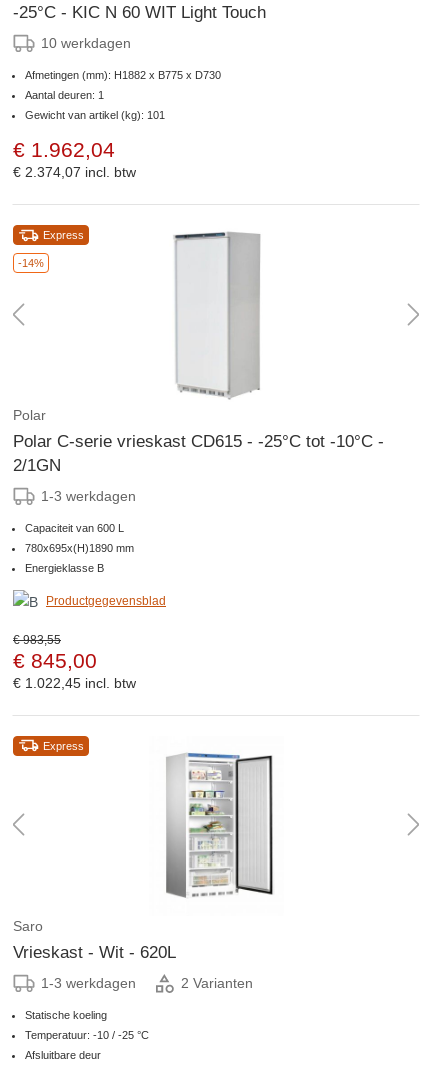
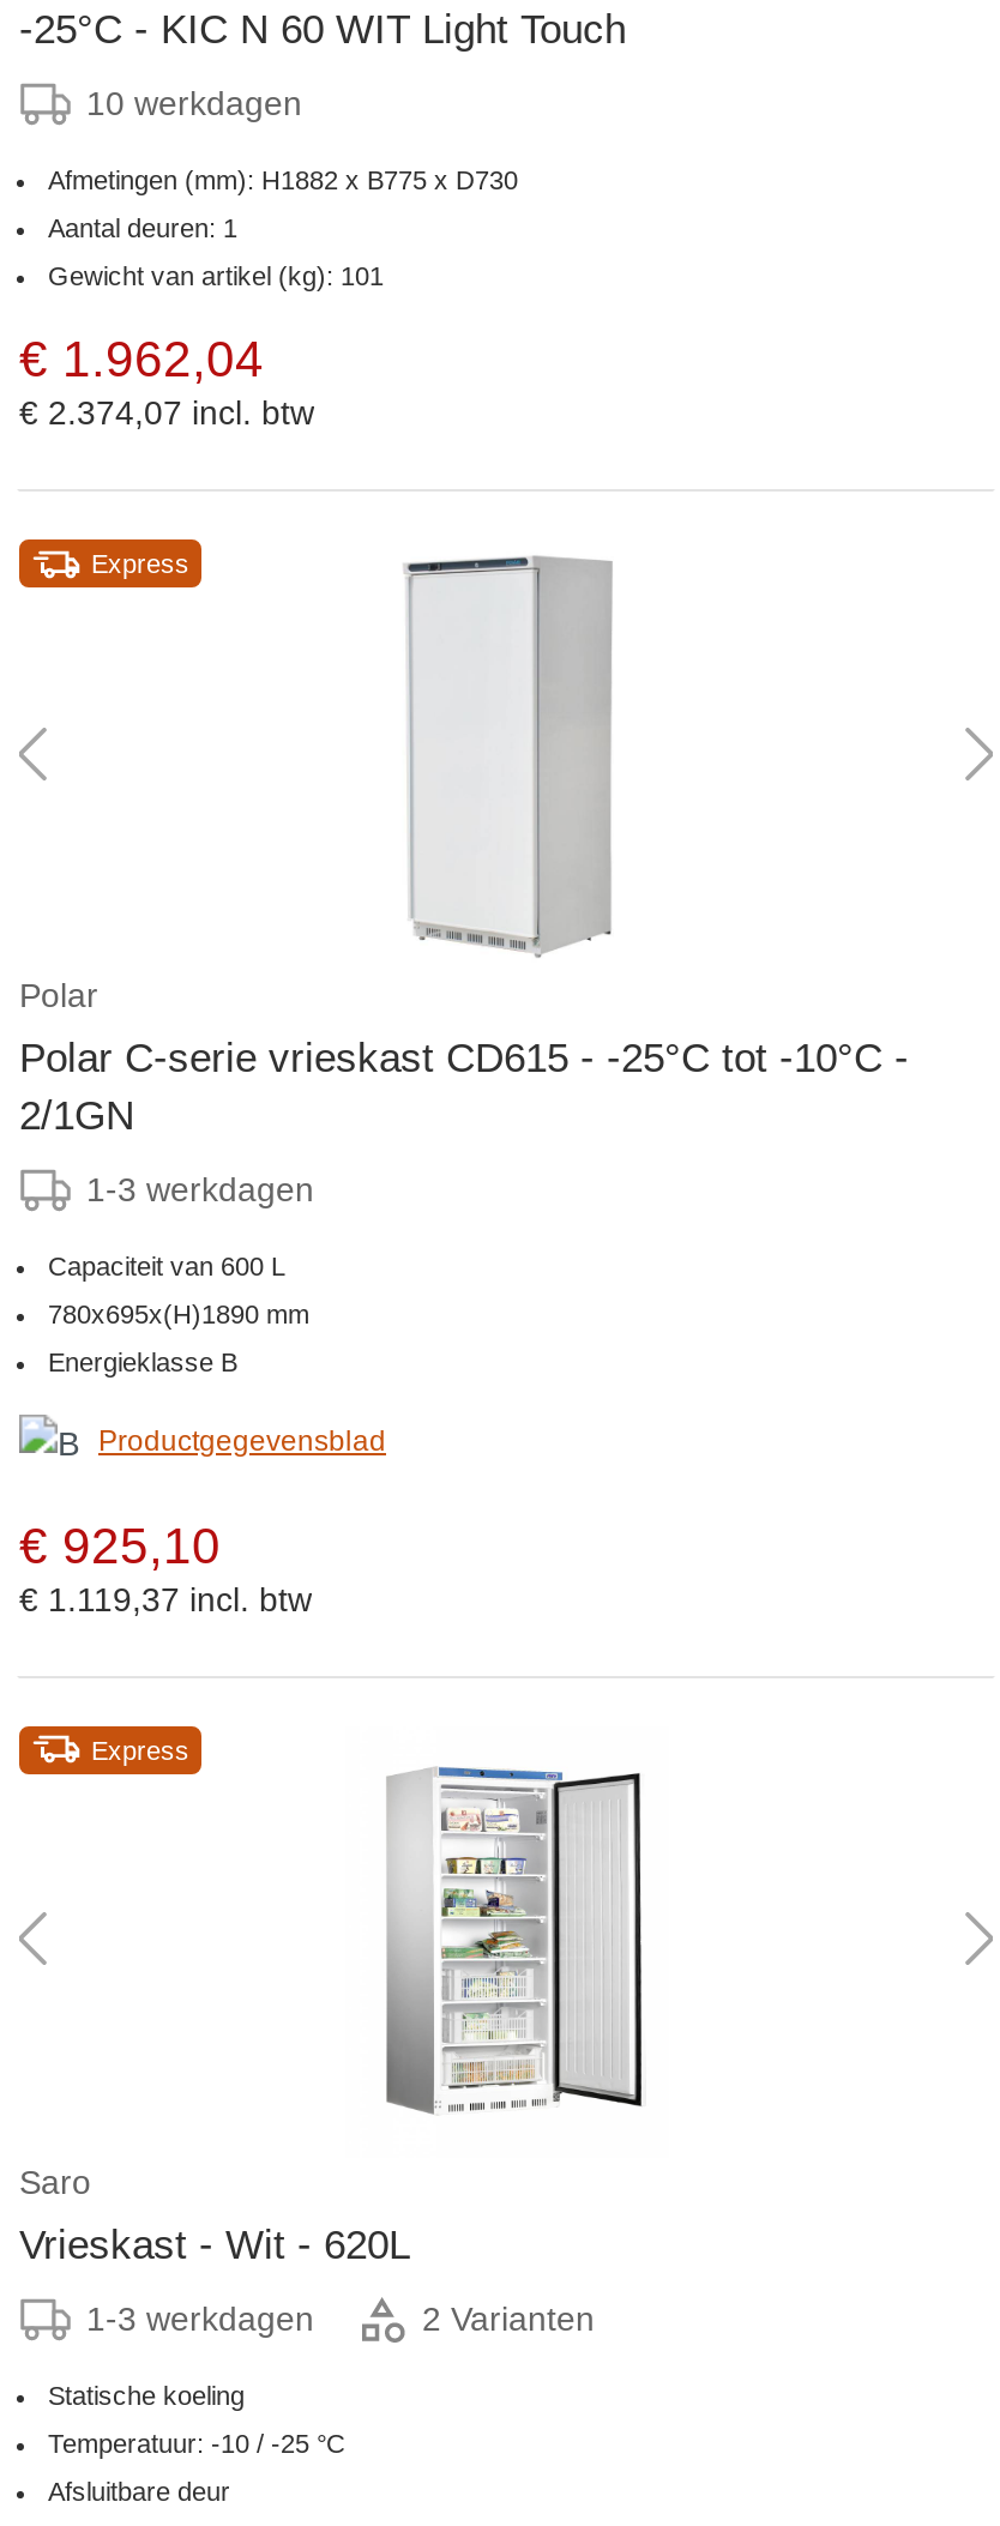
- -14%

- € 983,55
- € 845,00
- € 1.022,45 incl. btw
+ € 925,10
+ € 1.119,37 incl. btw
